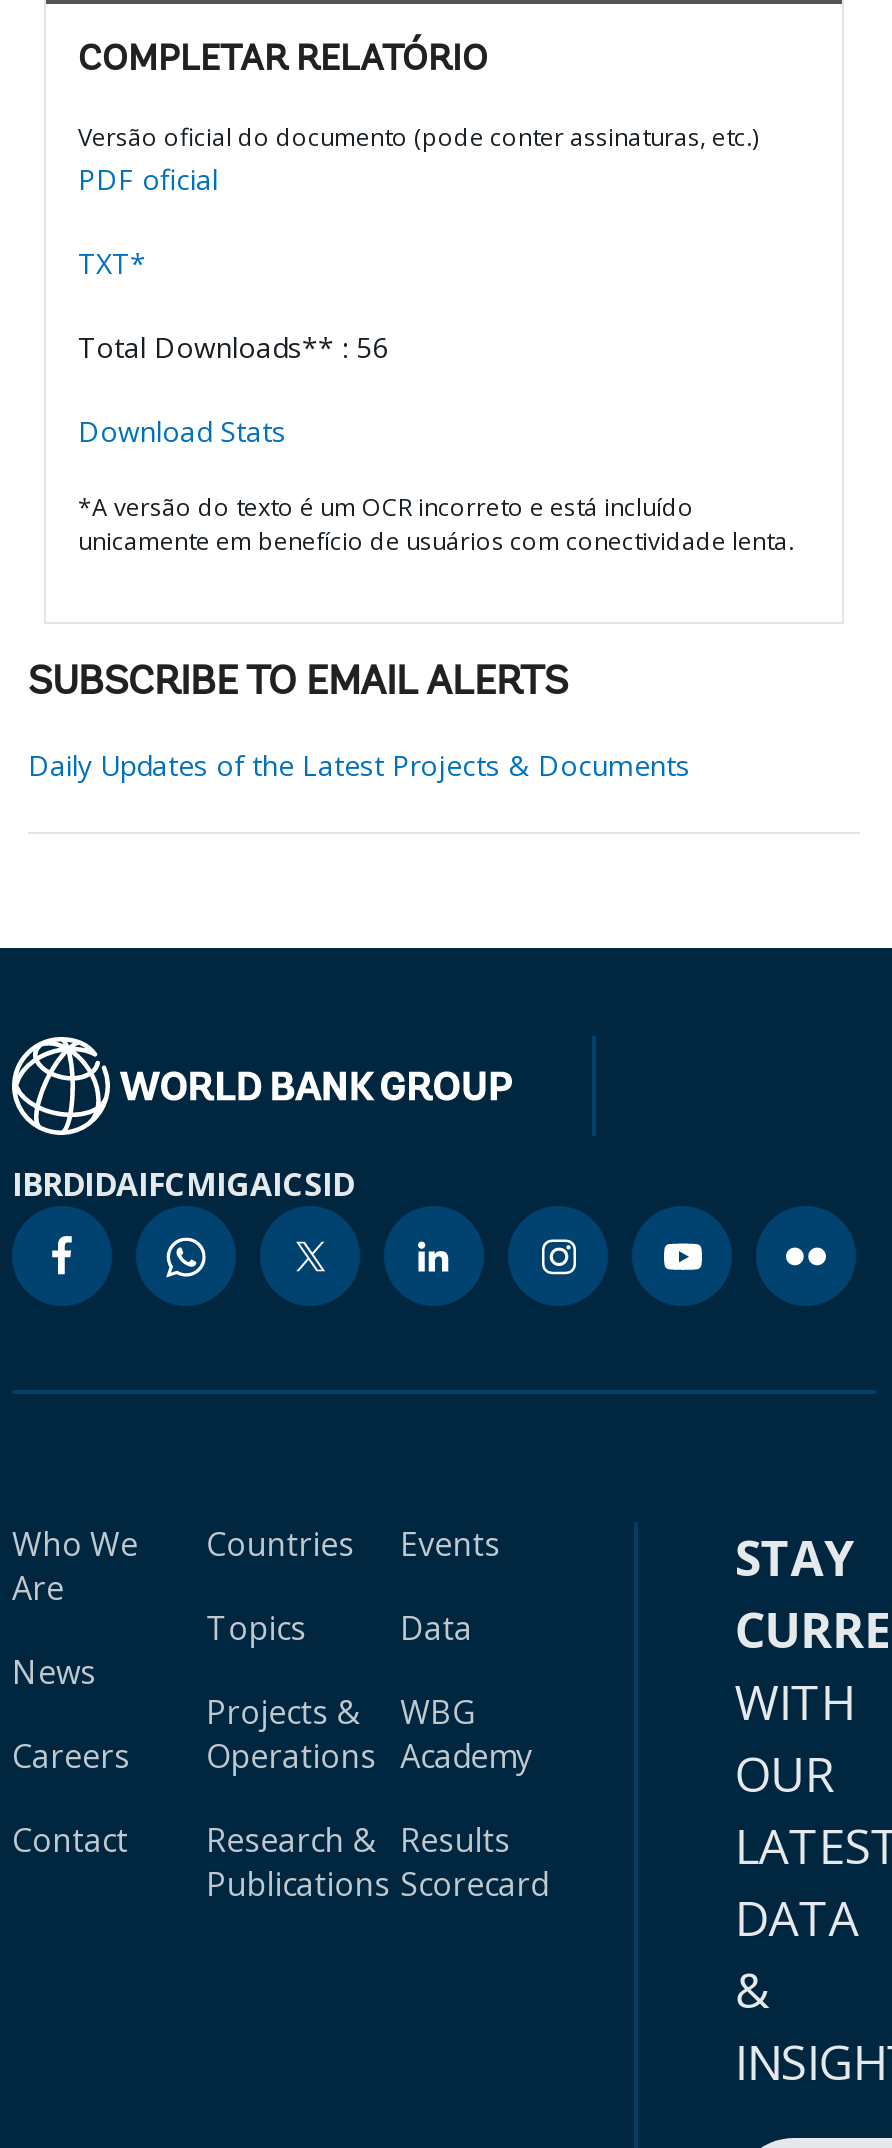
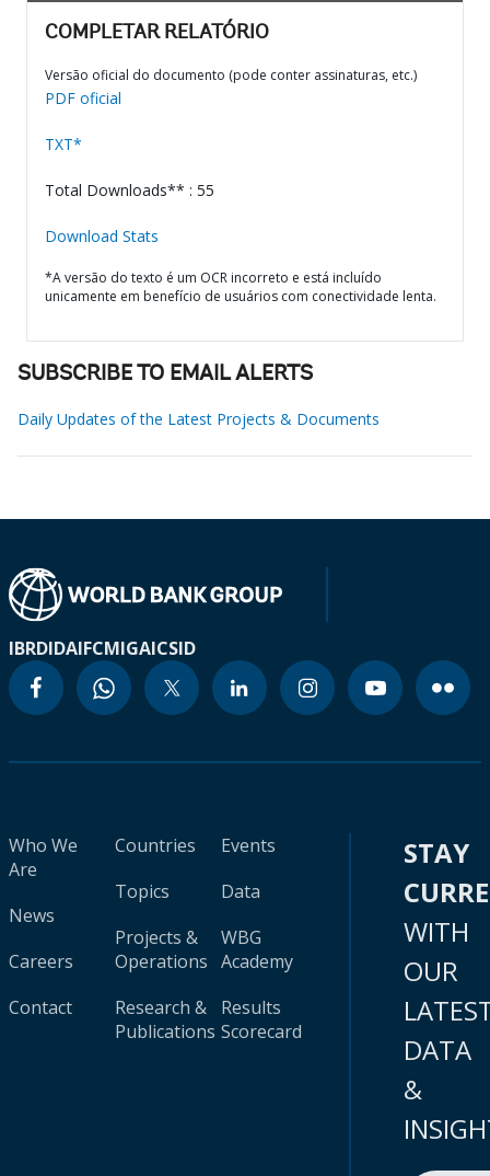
- Total Downloads** : 56
+ Total Downloads** : 55
